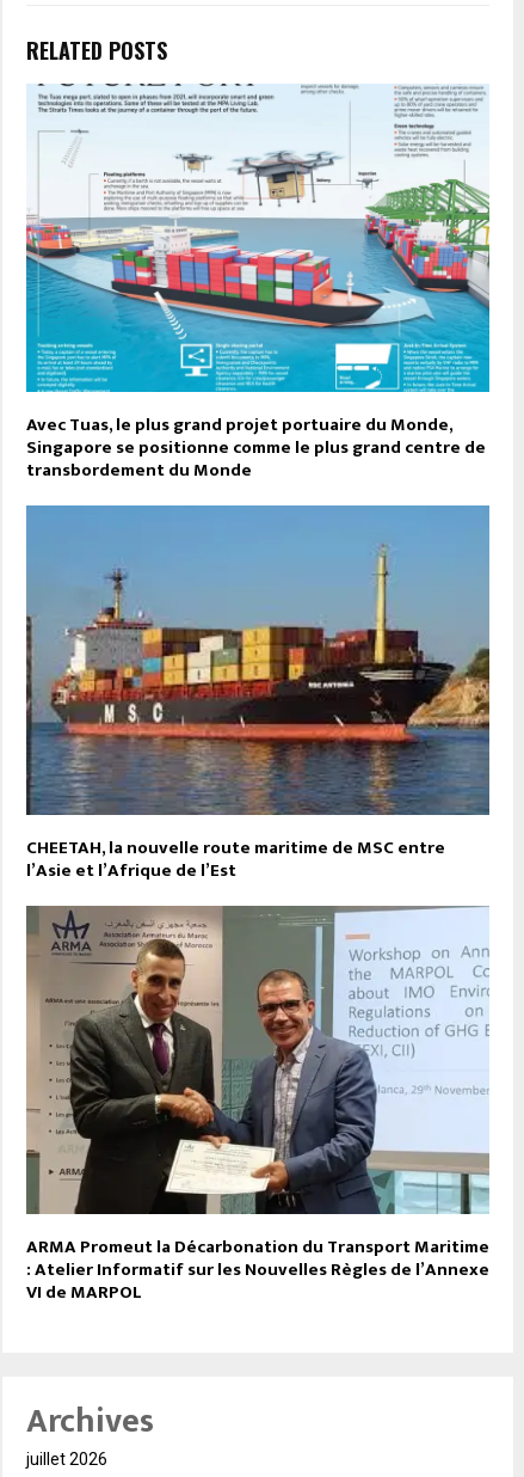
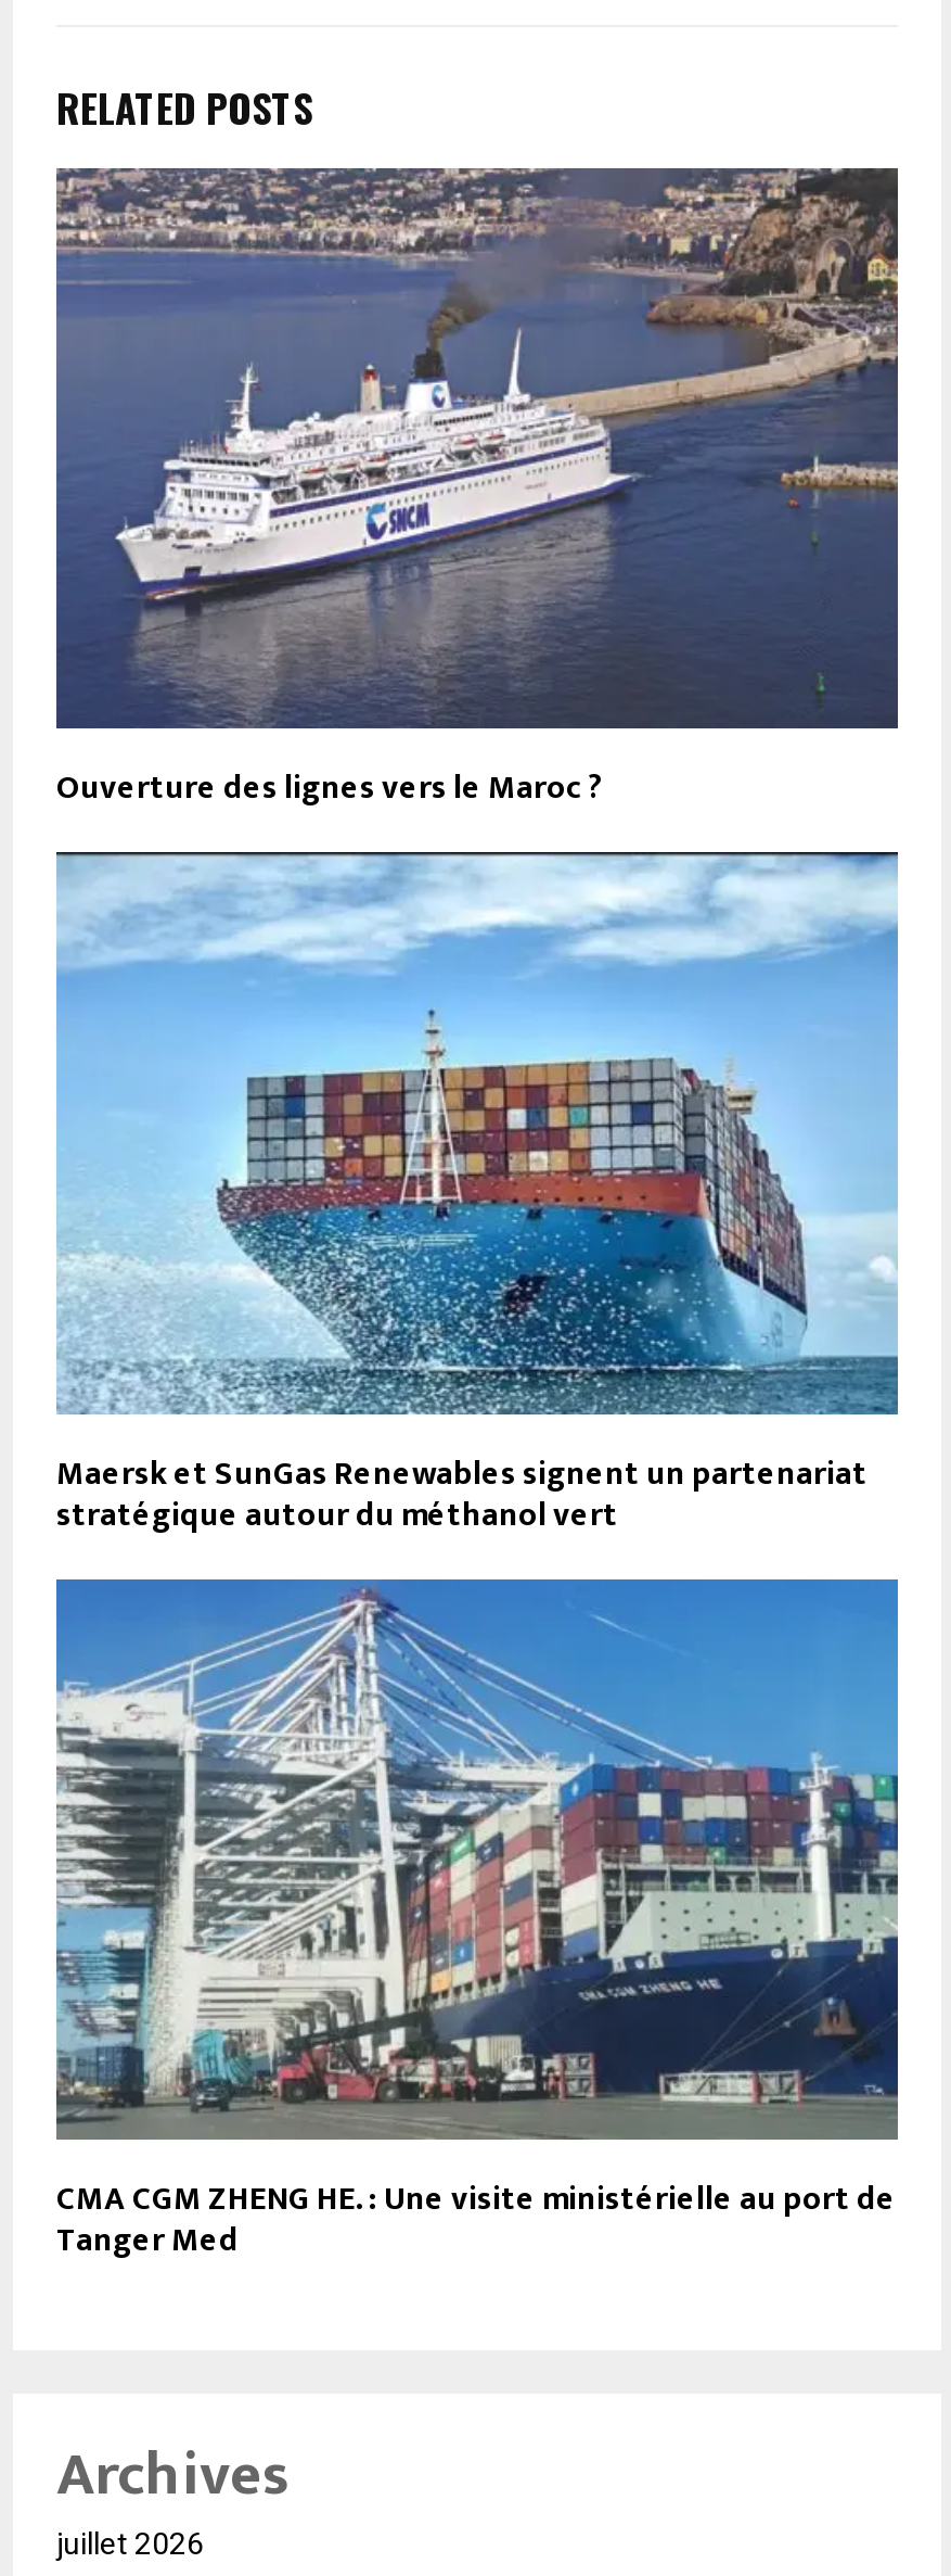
- [image]
+ [image]

- Avec Tuas, le plus grand projet portuaire du Monde,
- Singapore se positionne comme le plus grand centre de
- transbordement du Monde
+ Ouverture des lignes vers le Maroc ?

- [image]
+ [image]

- CHEETAH, la nouvelle route maritime de MSC entre
- l’Asie et l’Afrique de l’Est
+ Maersk et SunGas Renewables signent un partenariat
+ stratégique autour du méthanol vert

- [image]
+ [image]

- ARMA Promeut la Décarbonation du Transport Maritime
- : Atelier Informatif sur les Nouvelles Règles de l’Annexe
- VI de MARPOL
+ CMA CGM ZHENG HE. : Une visite ministérielle au port de
+ Tanger Med
